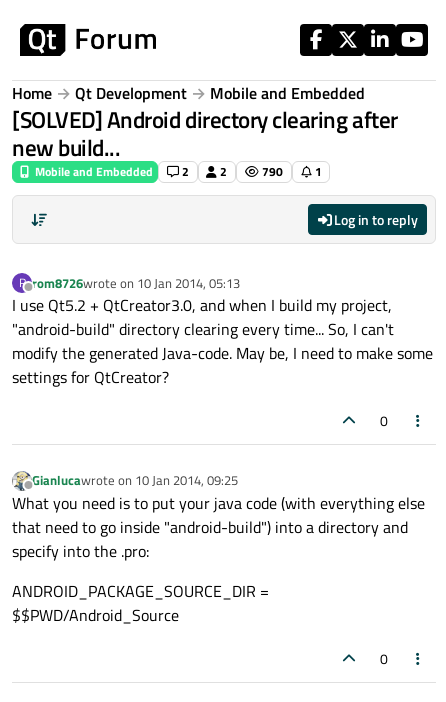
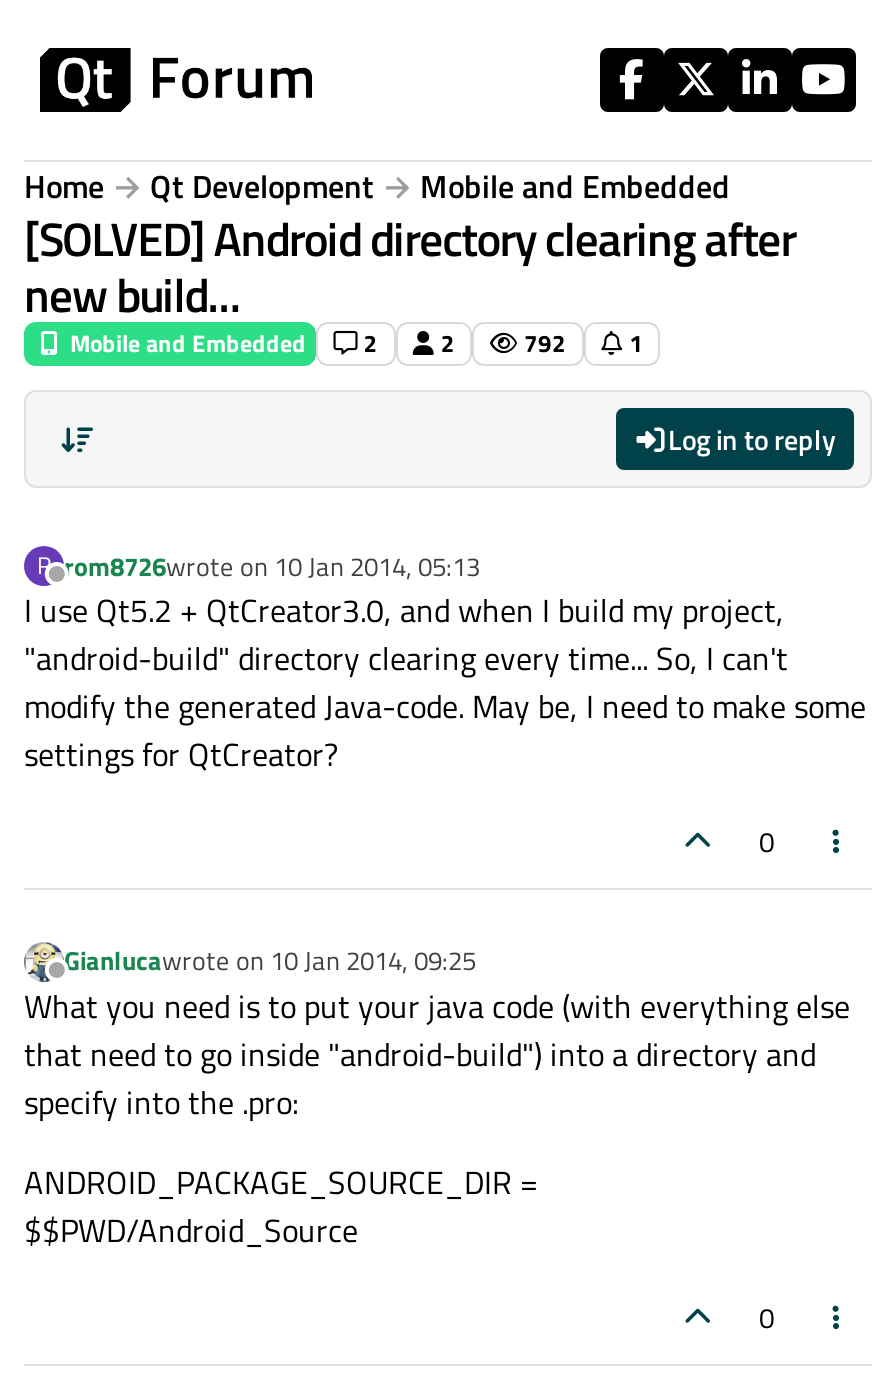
- Mobile and Embedded 2 2 790 1
+ Mobile and Embedded 2 2 792 1
